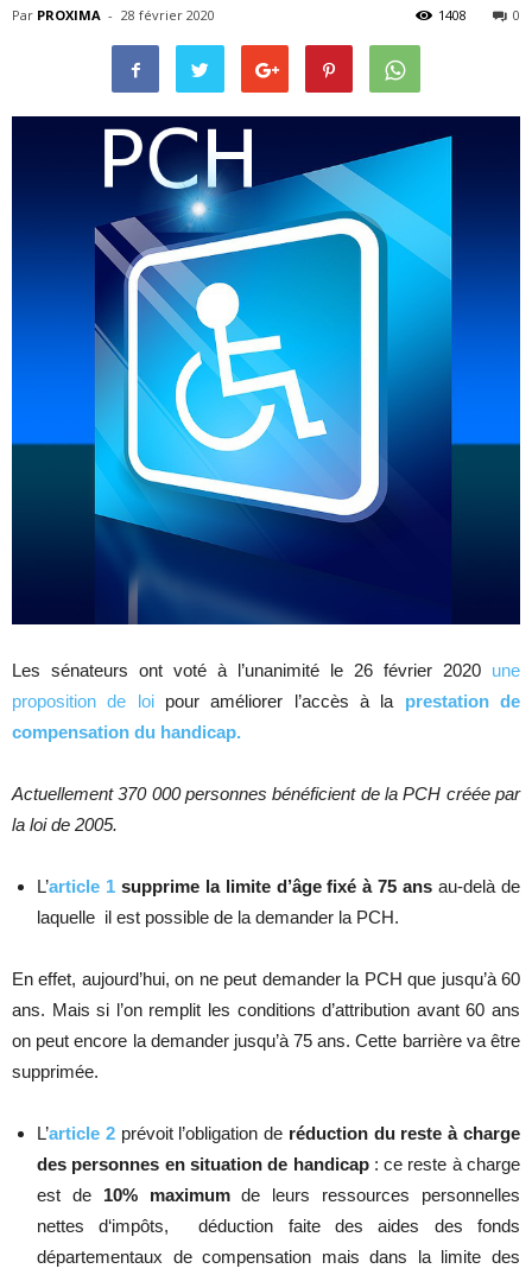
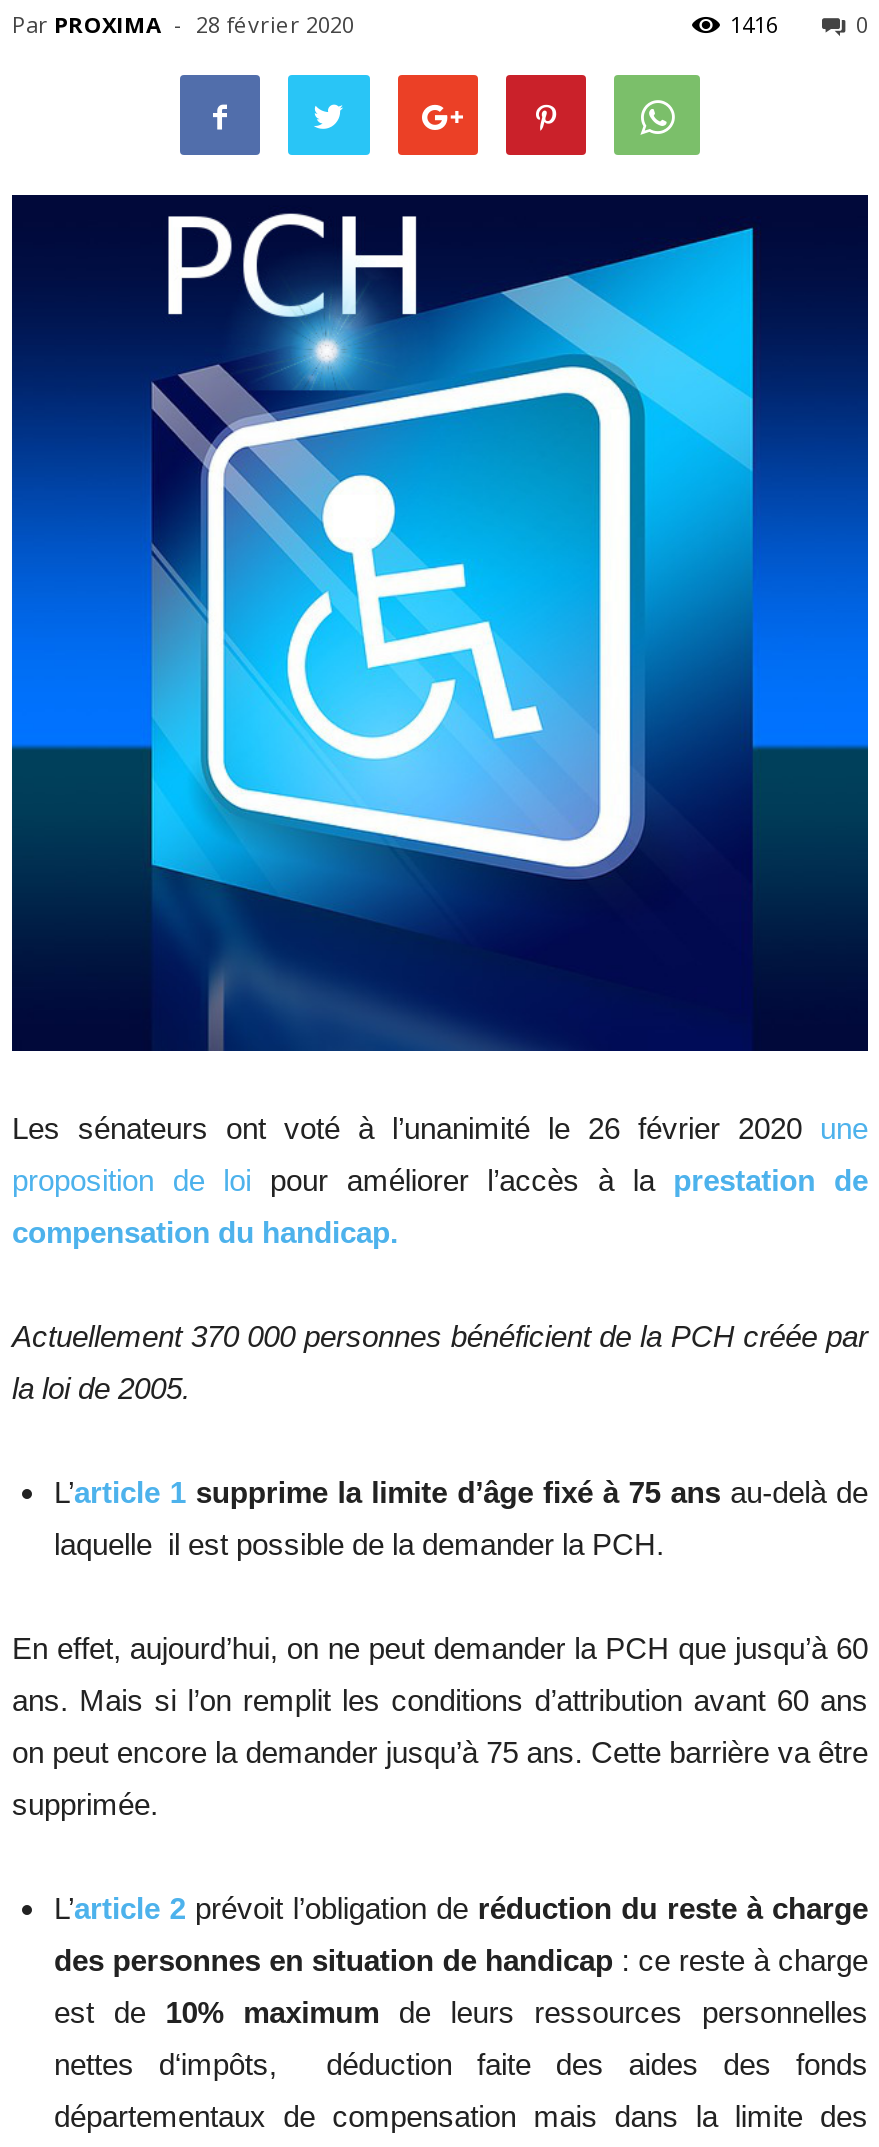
- 1408
+ 1416
